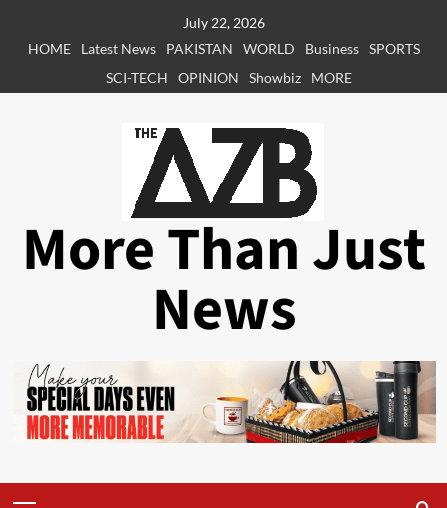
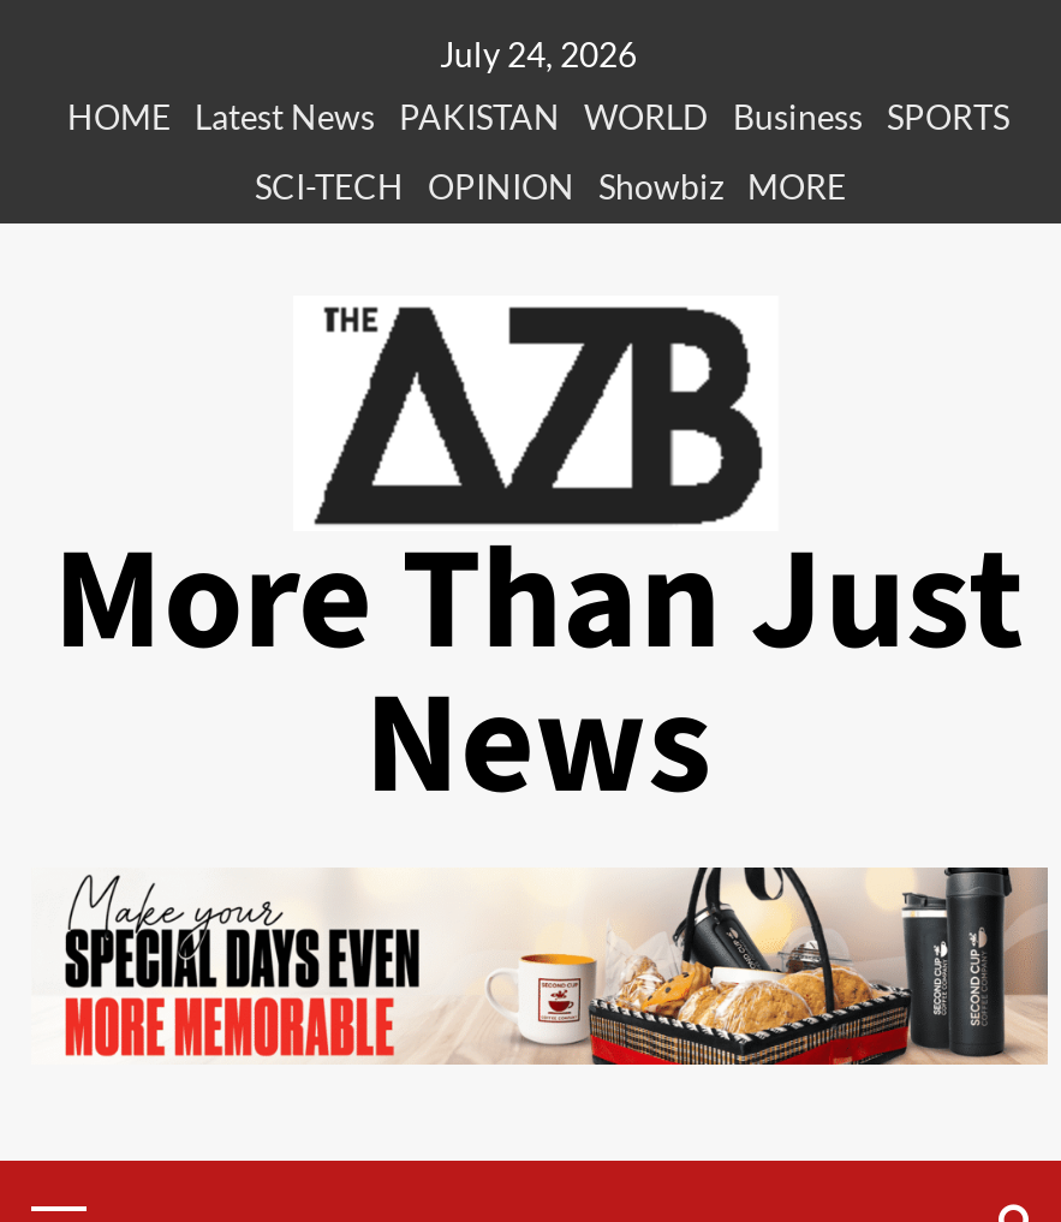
- July 22, 2026
+ July 24, 2026
